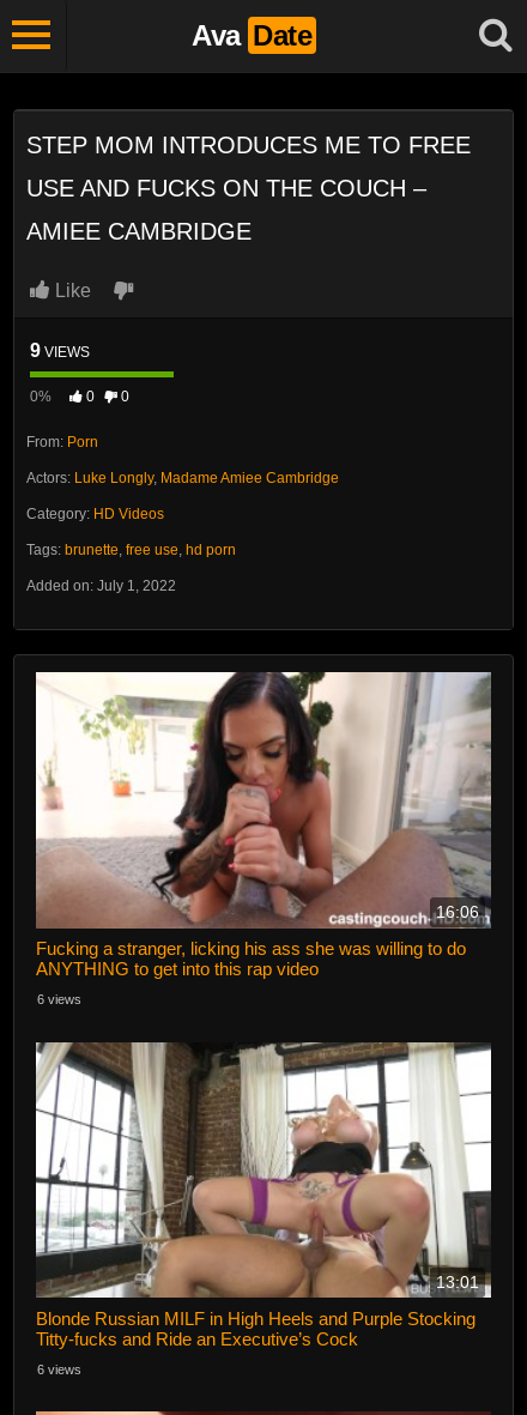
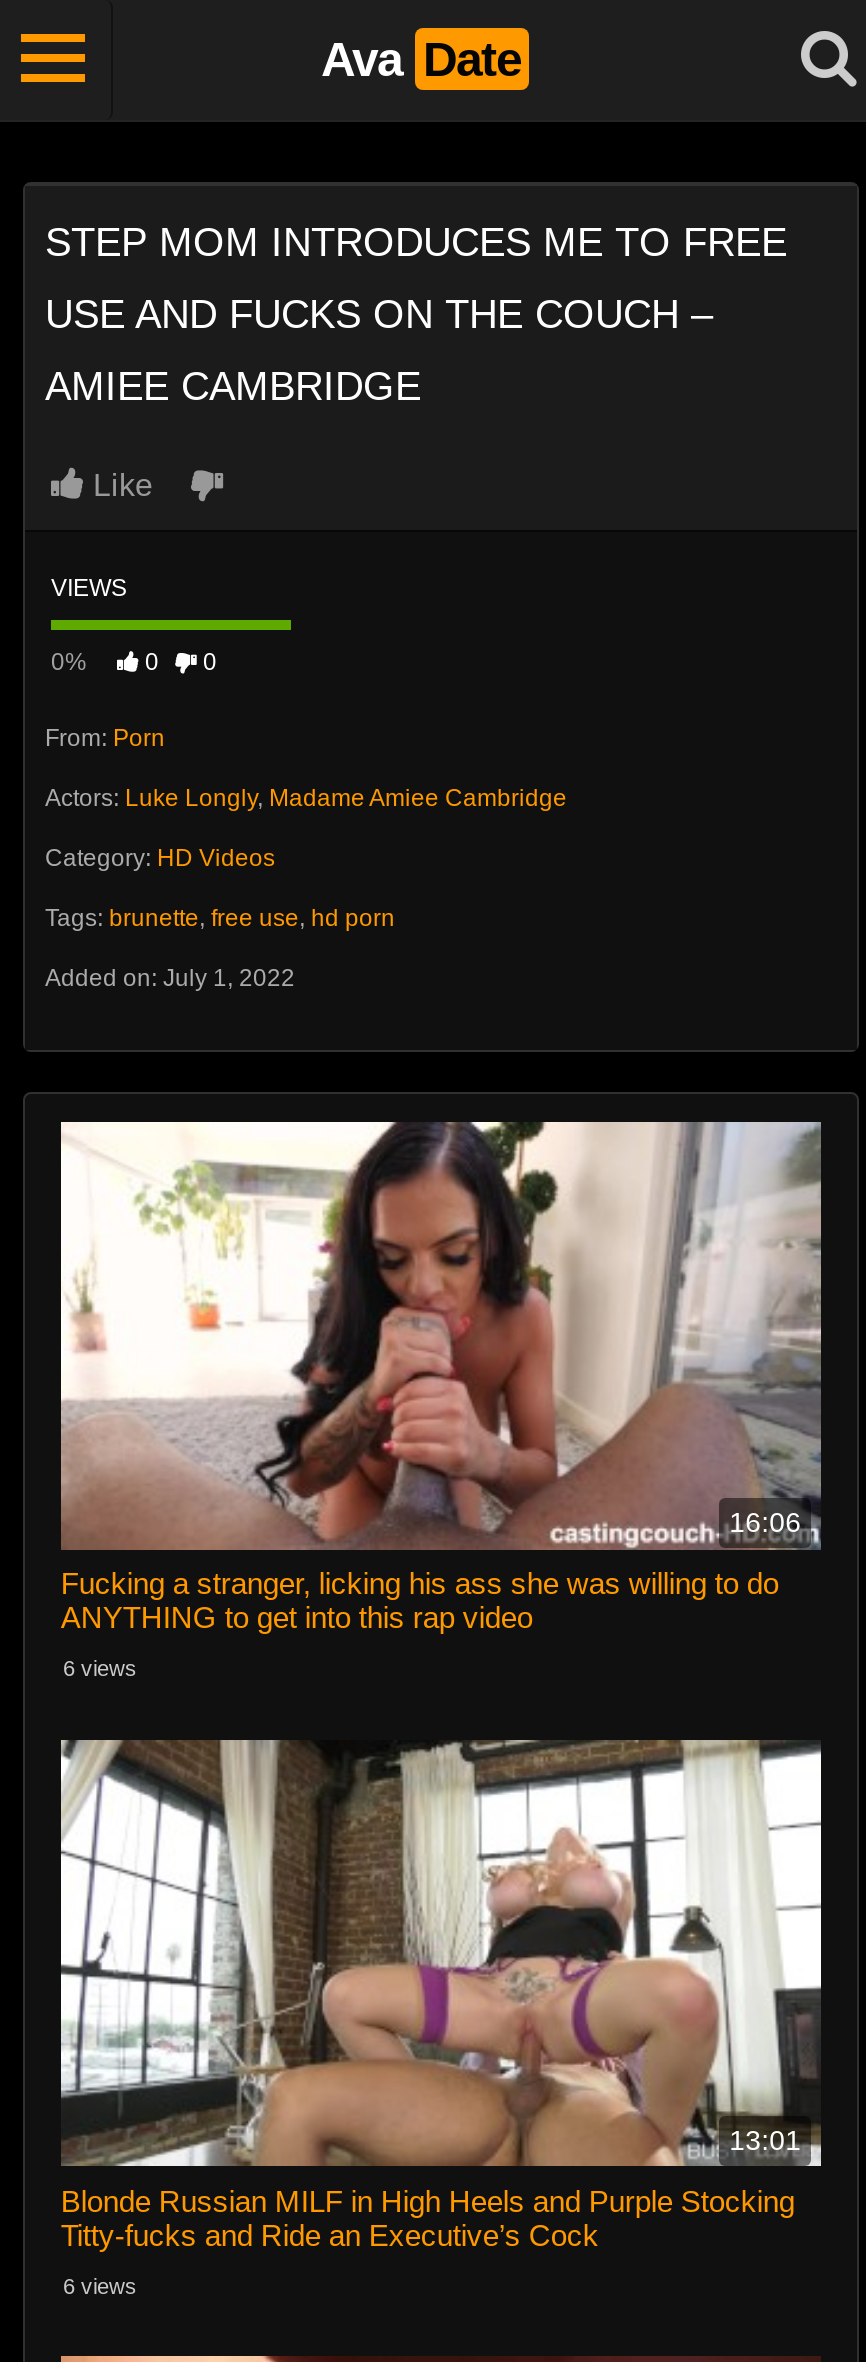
- 9 VIEWS
+ VIEWS
